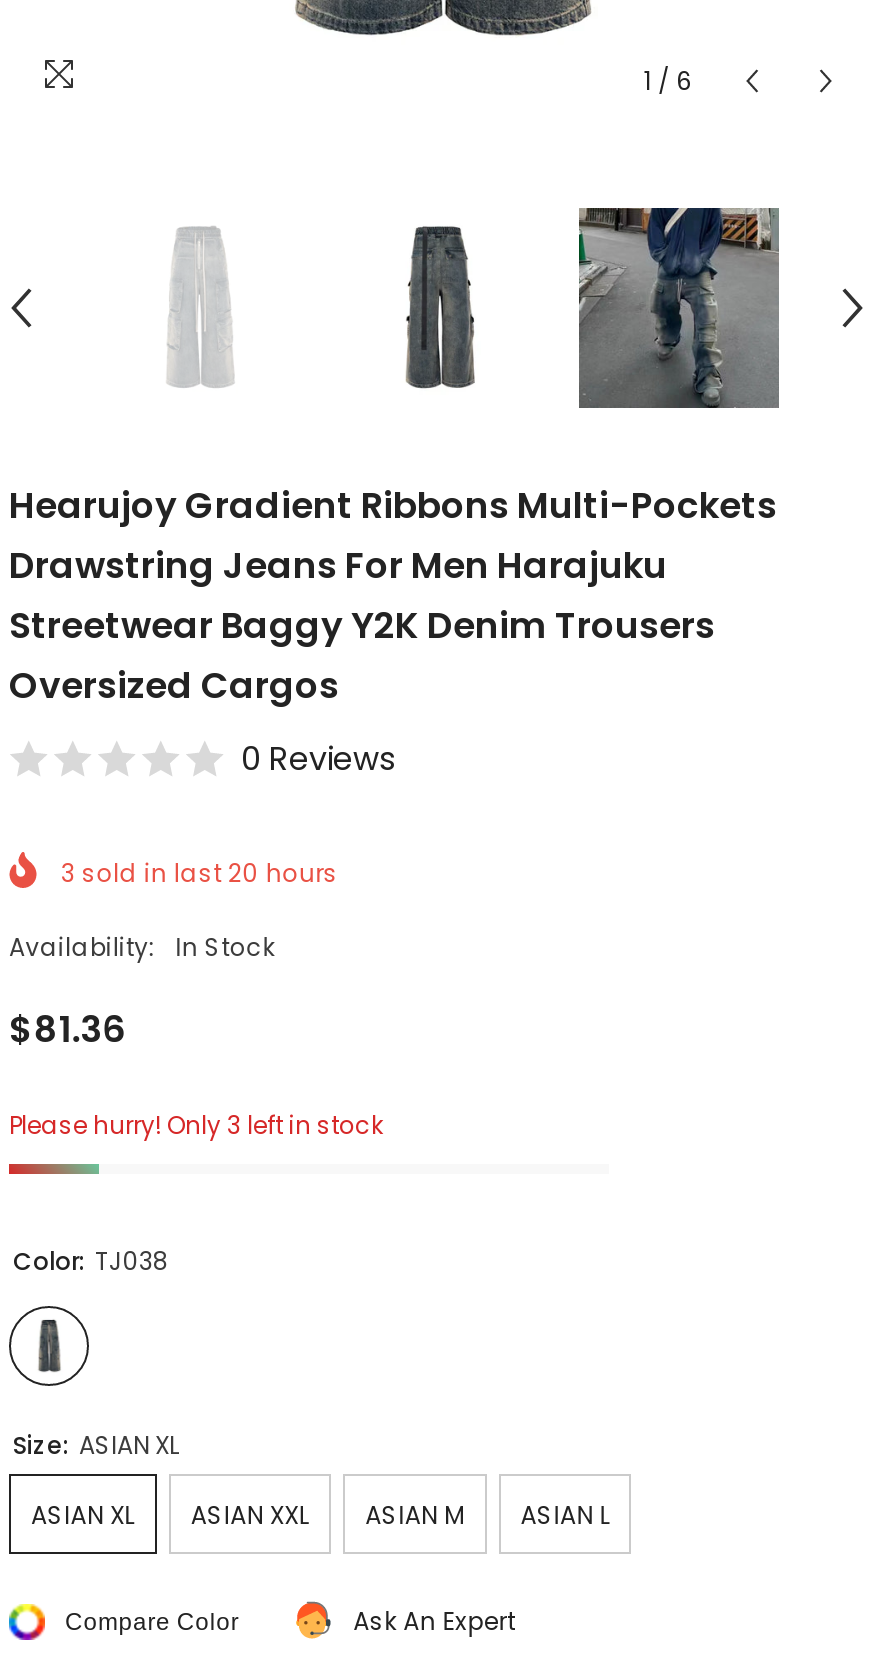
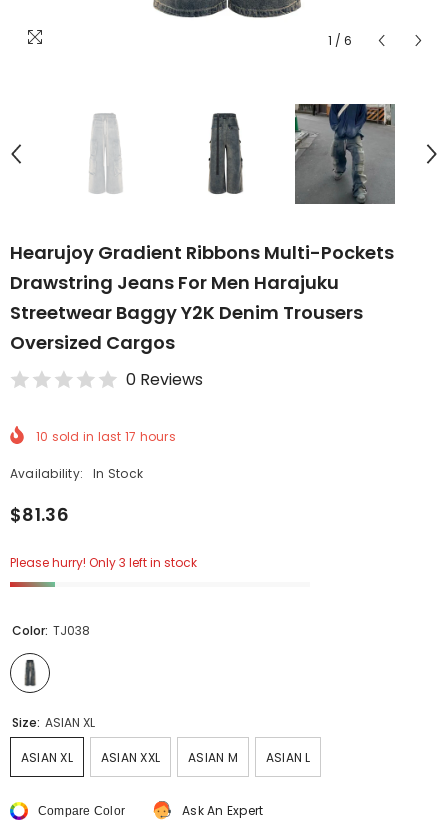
- 3 sold in last 20 hours
+ 10 sold in last 17 hours
